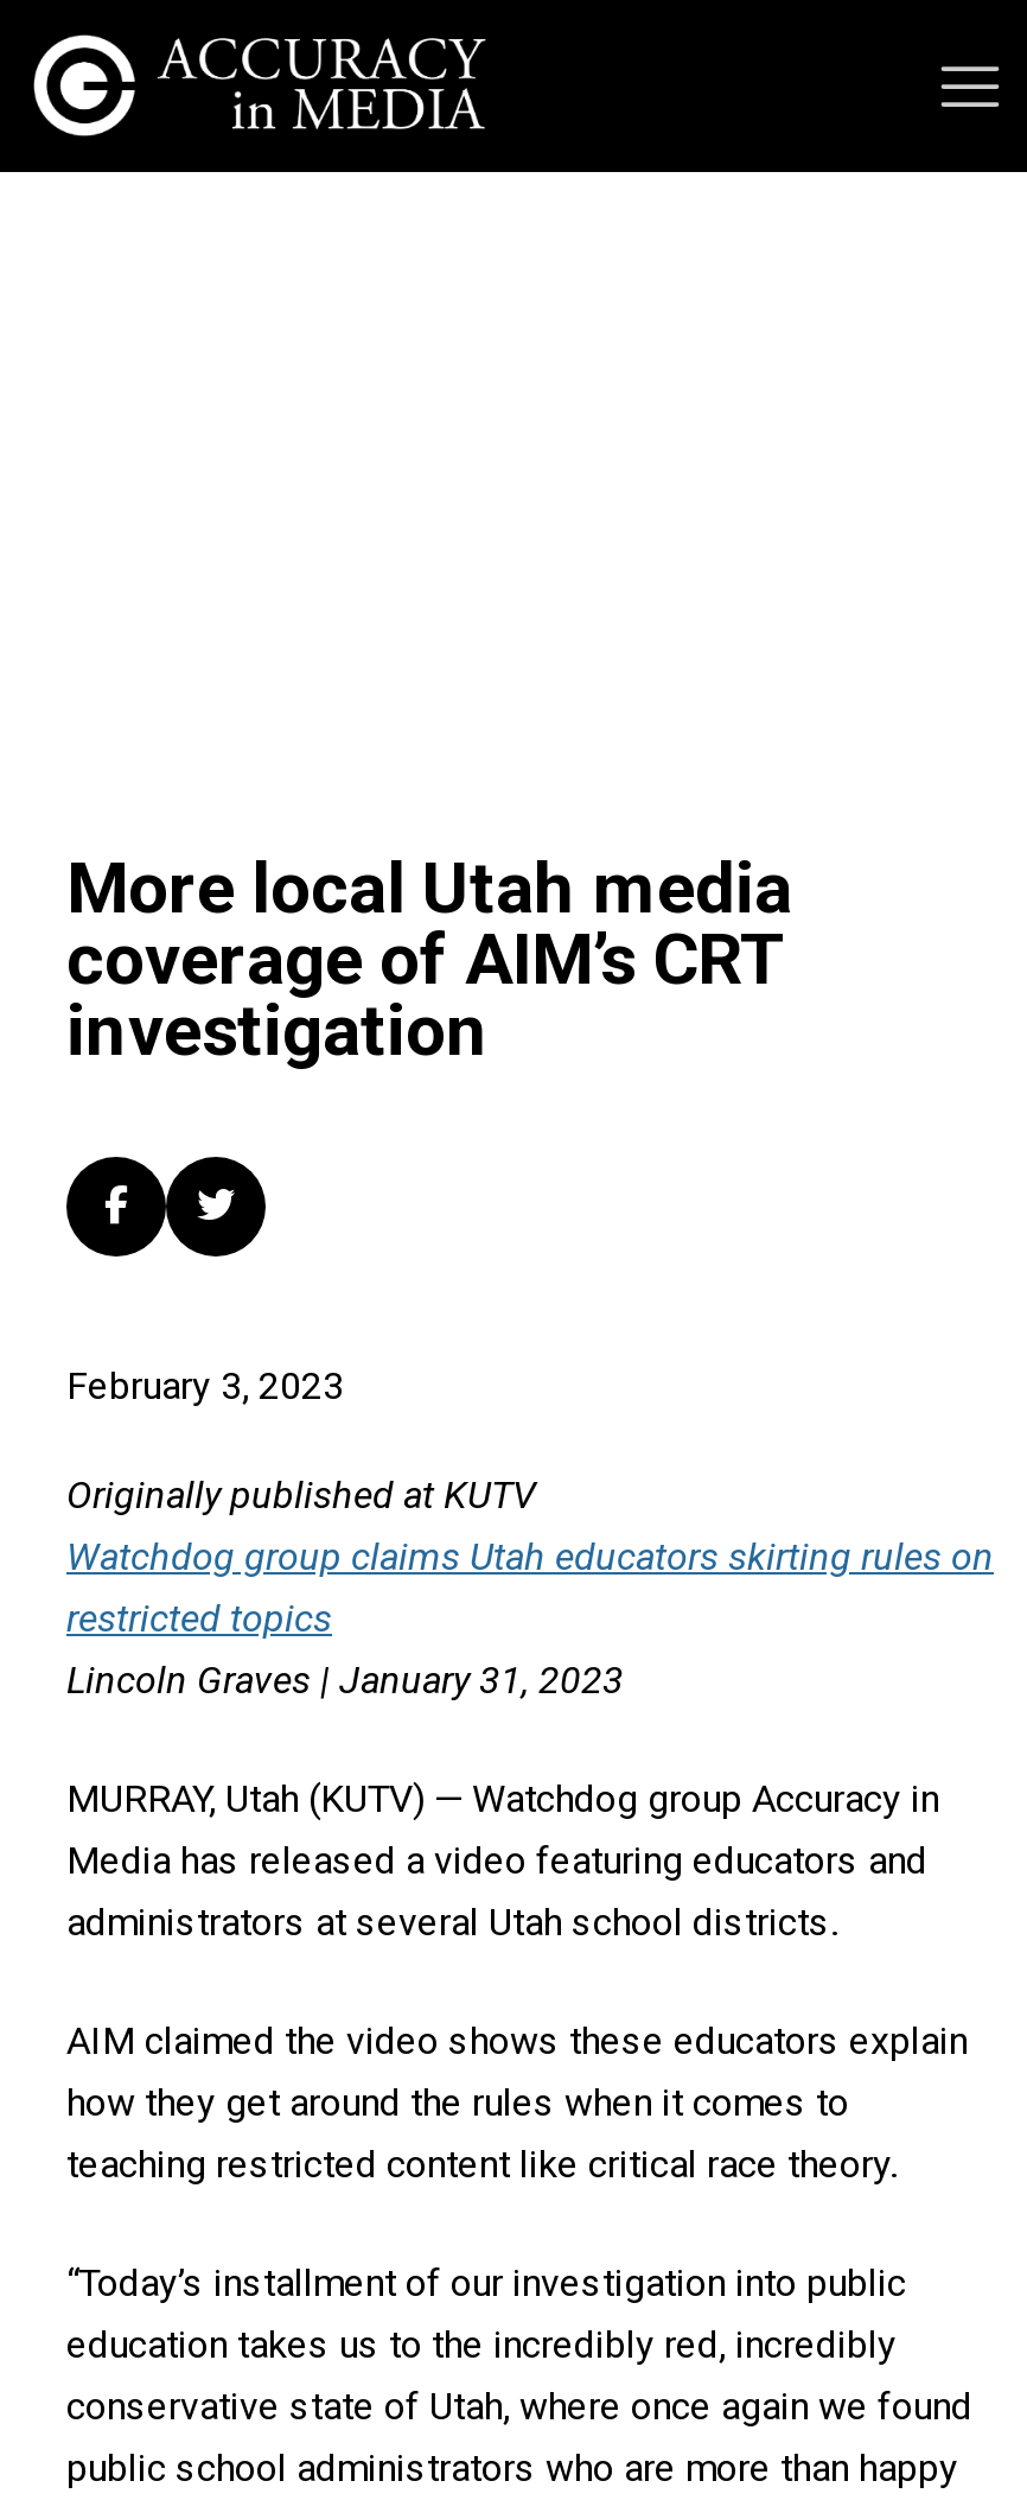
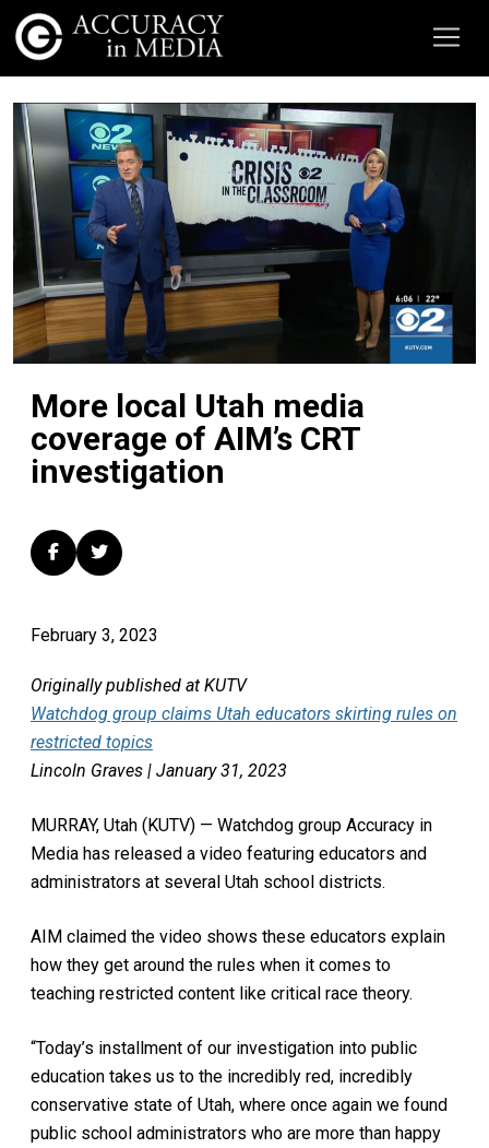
+ [image]
